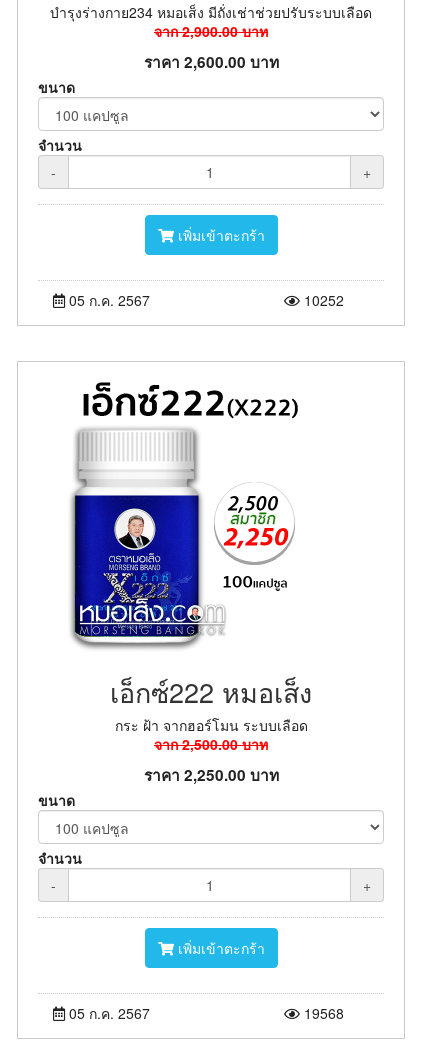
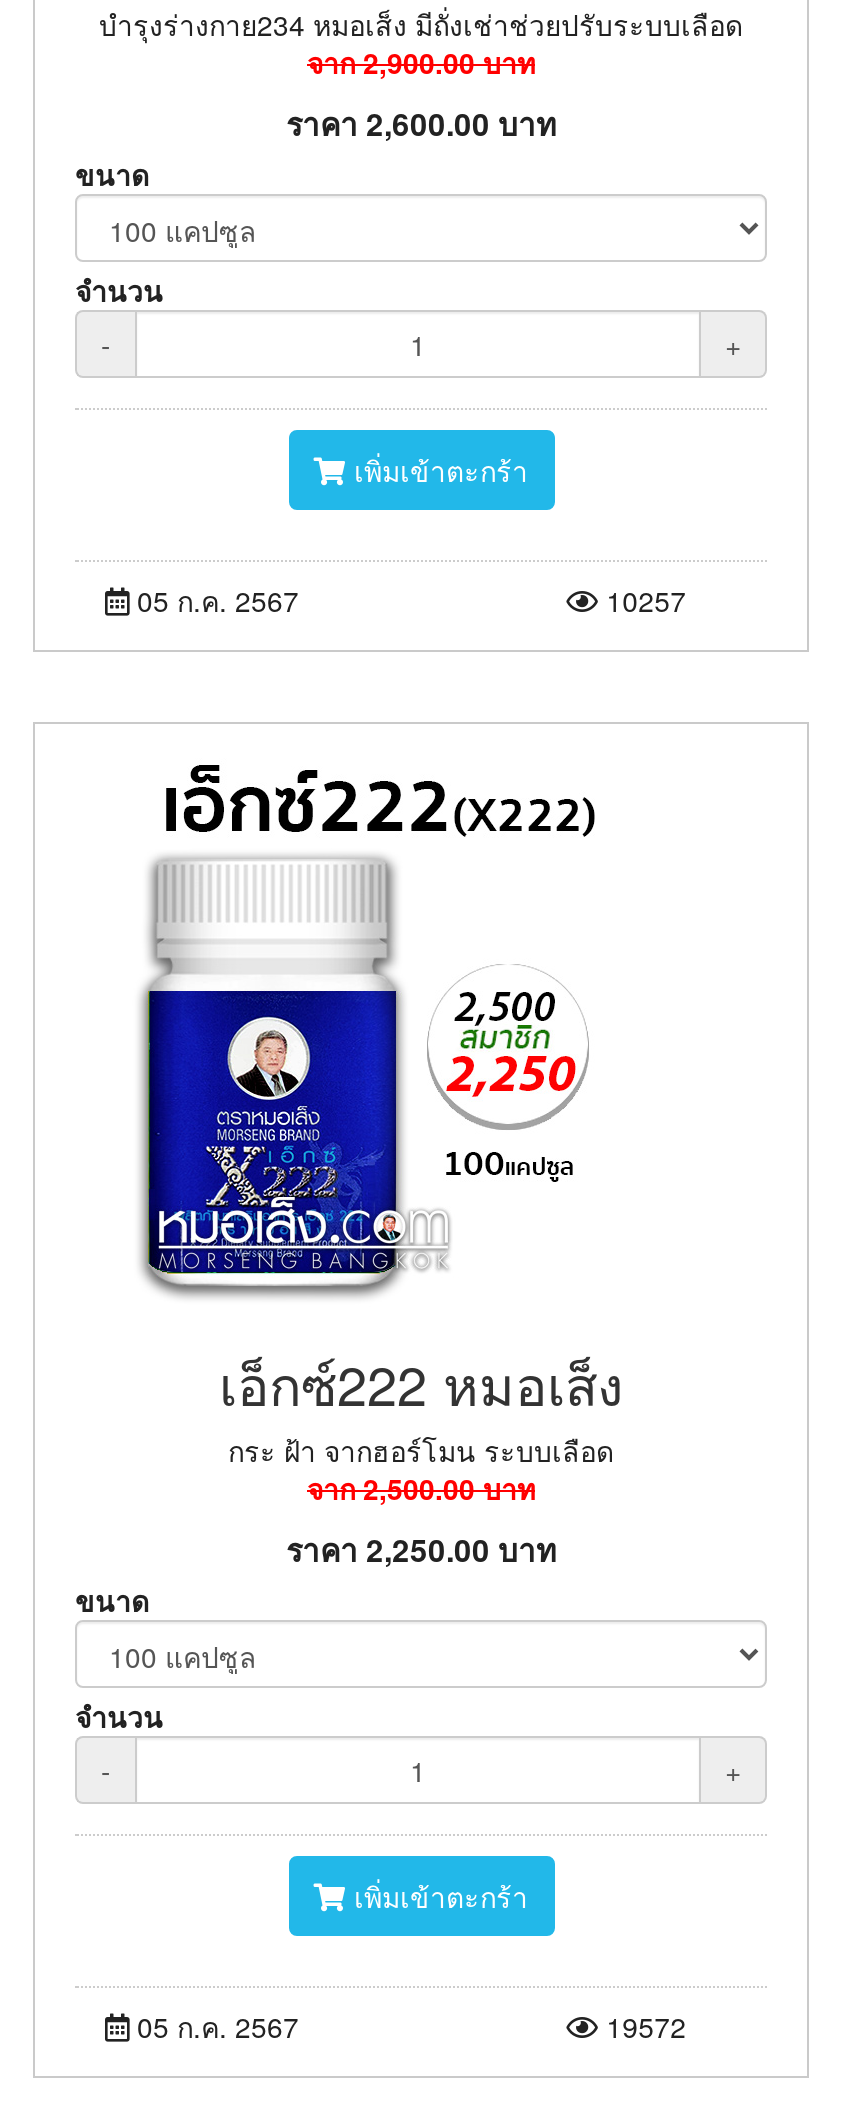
- 10252
+ 10257

- 19568
+ 19572
